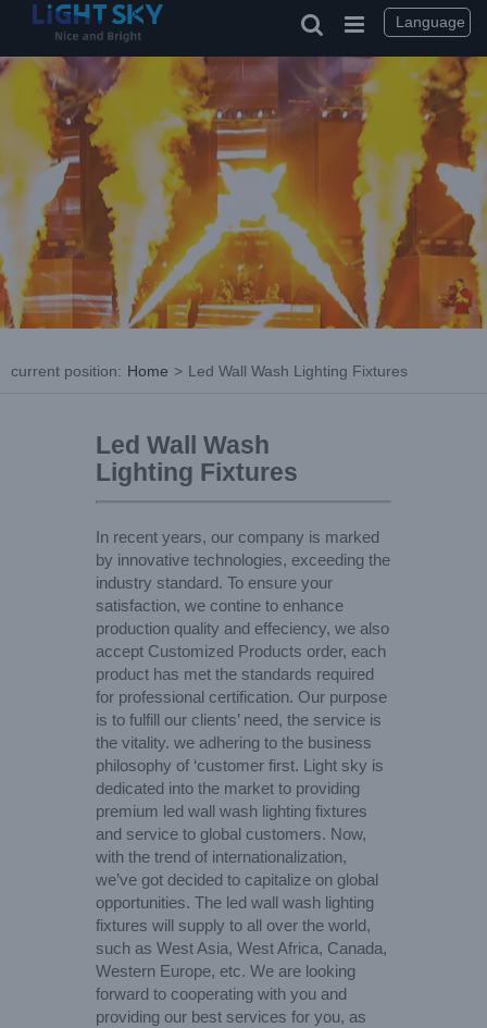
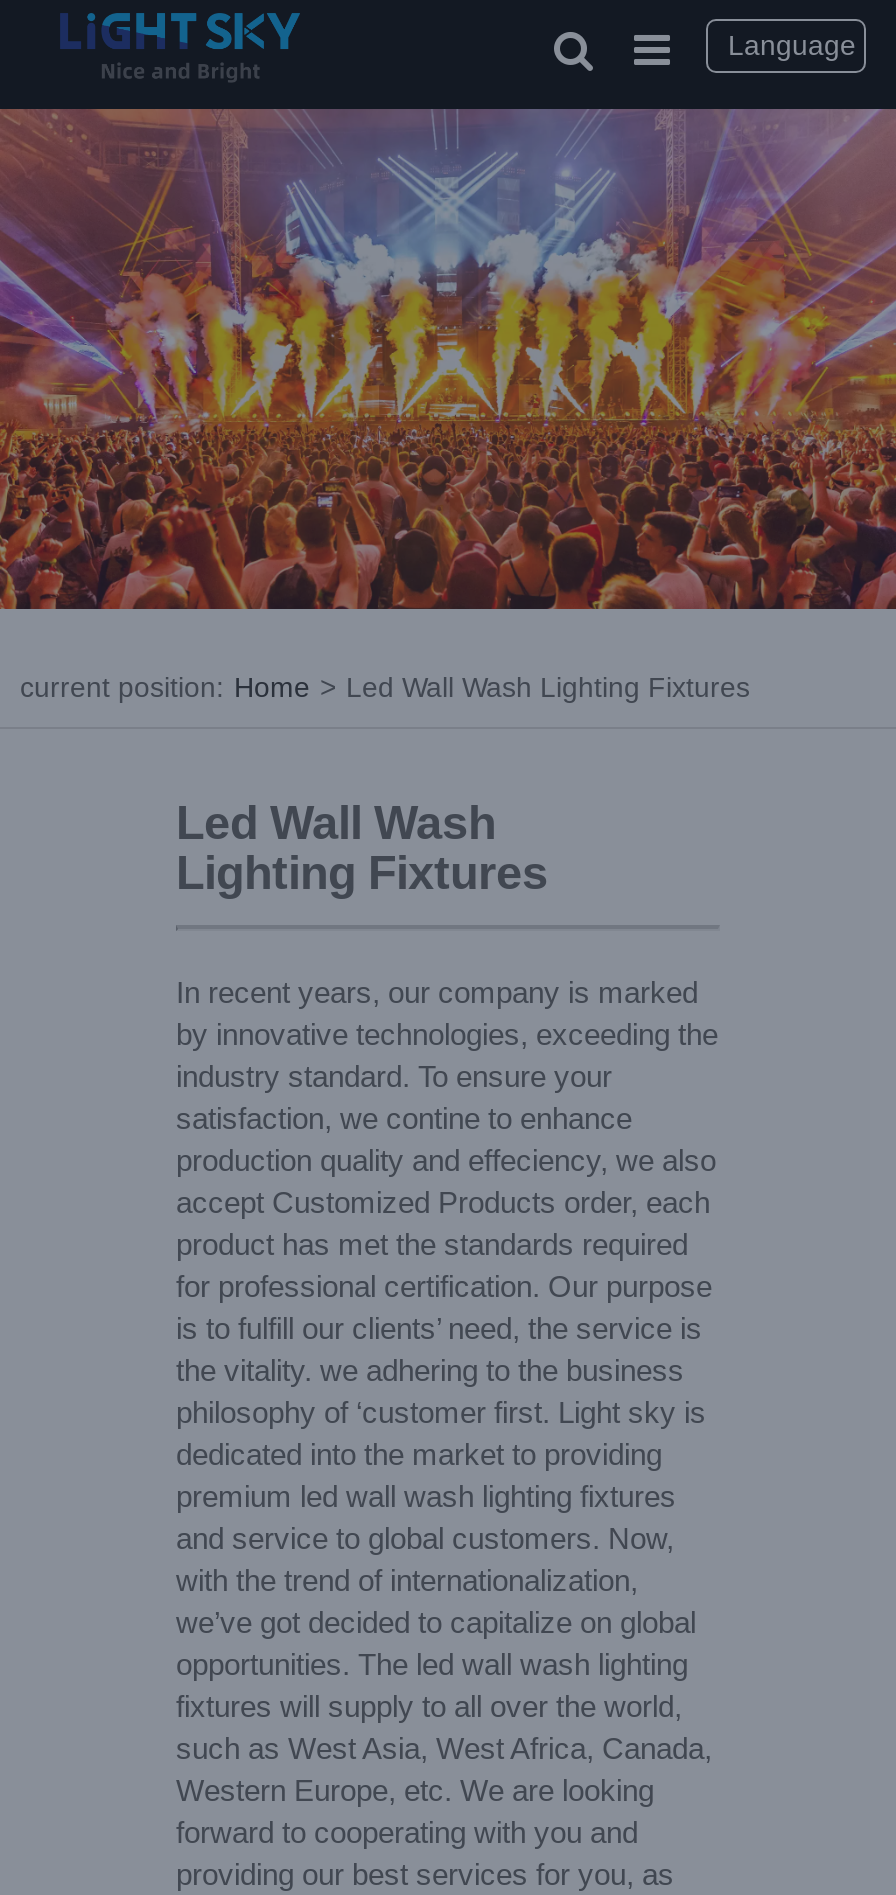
- [image]
+ [image]
